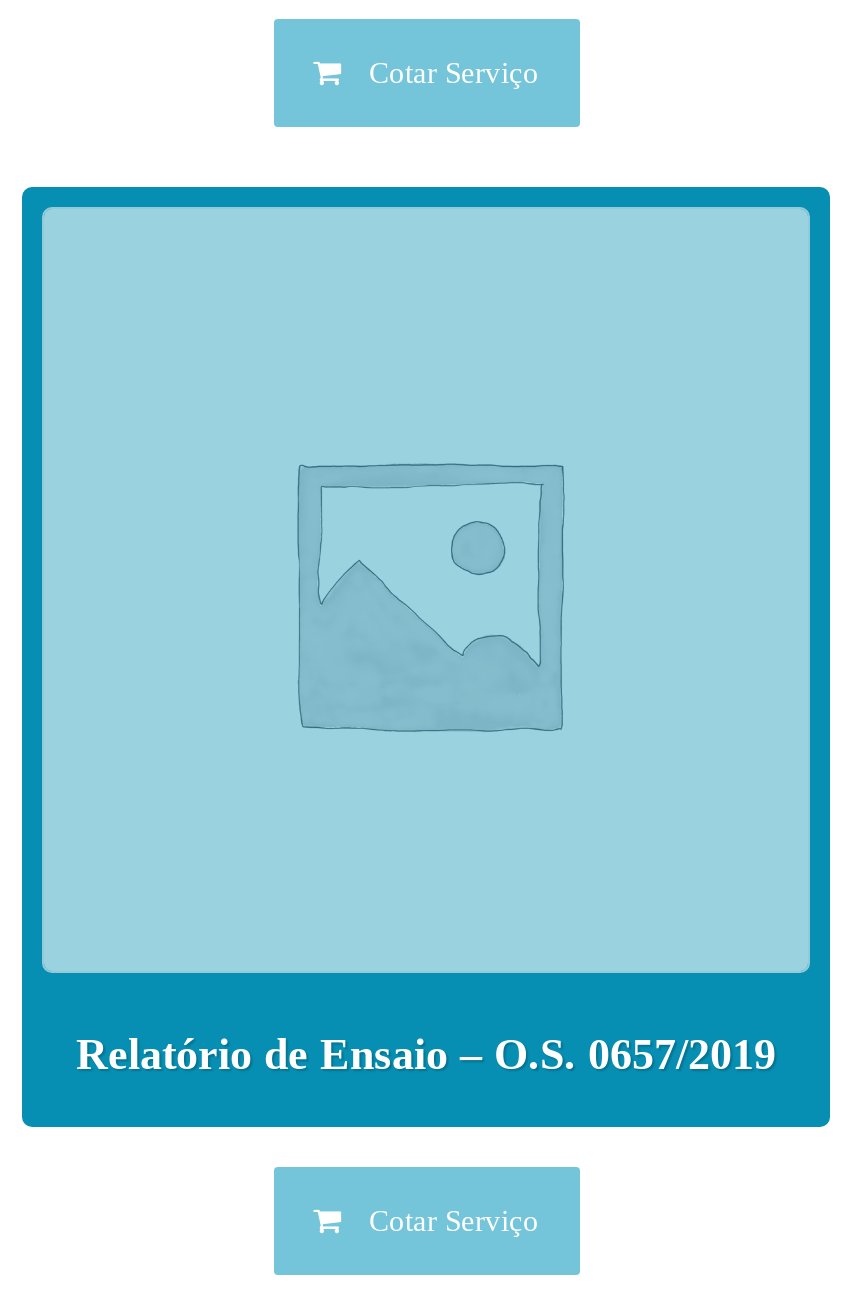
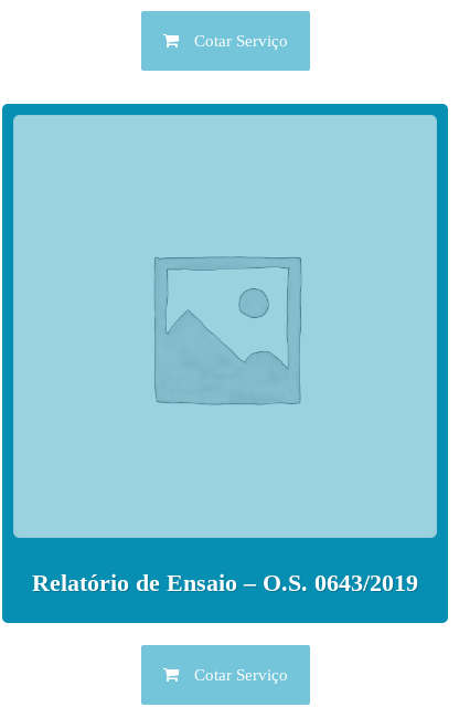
- Relatório de Ensaio – O.S. 0657/2019
+ Relatório de Ensaio – O.S. 0643/2019
